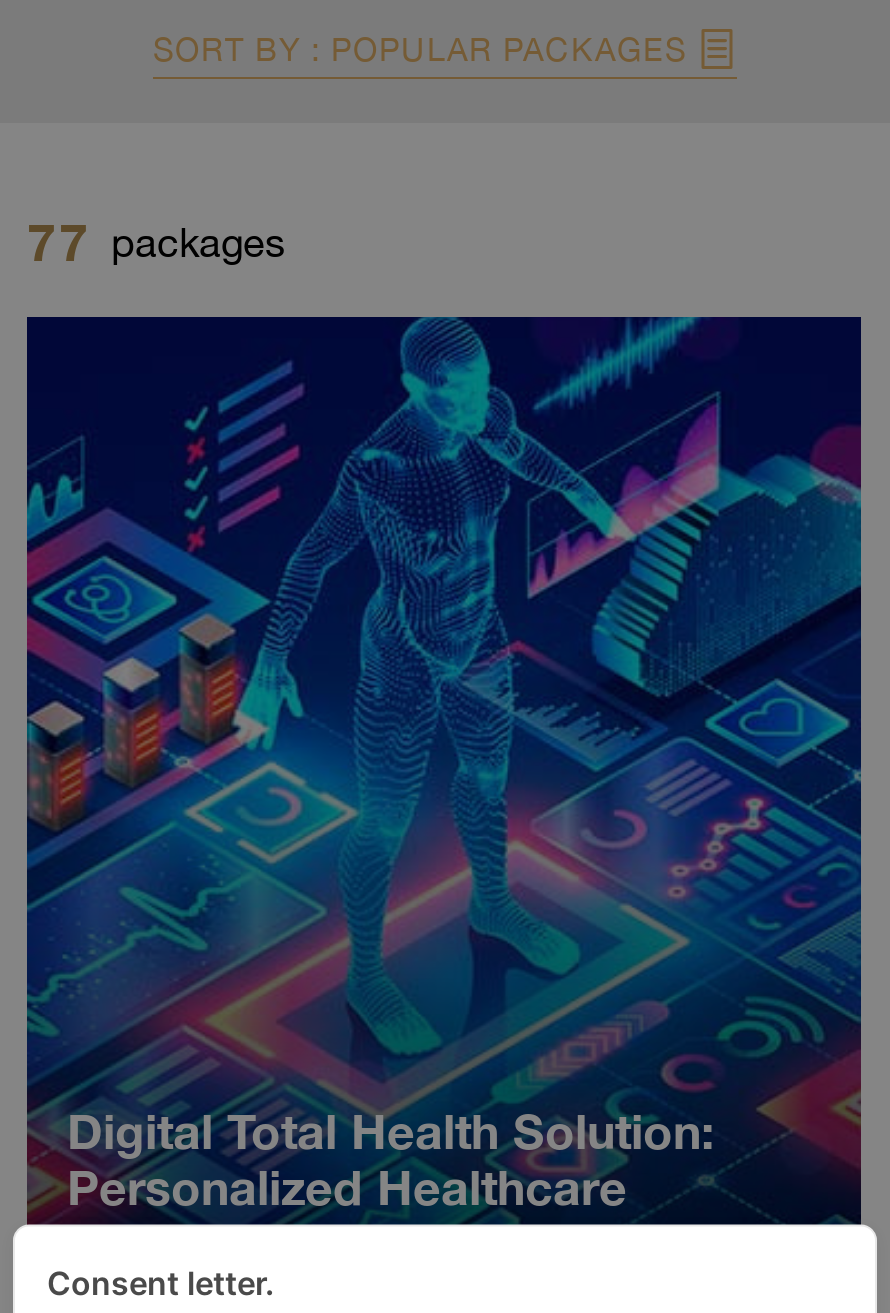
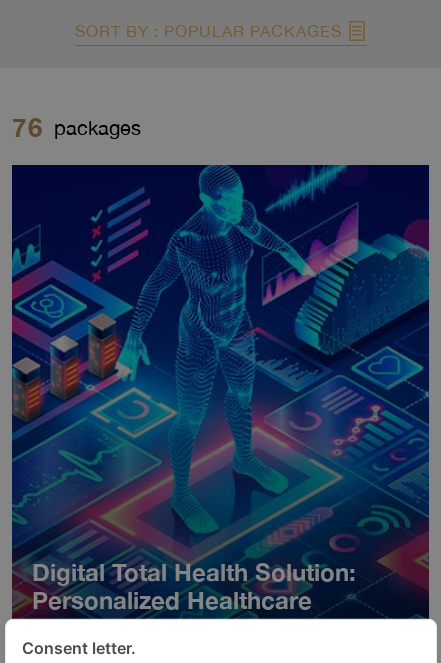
- 77 packages
+ 76 packages
